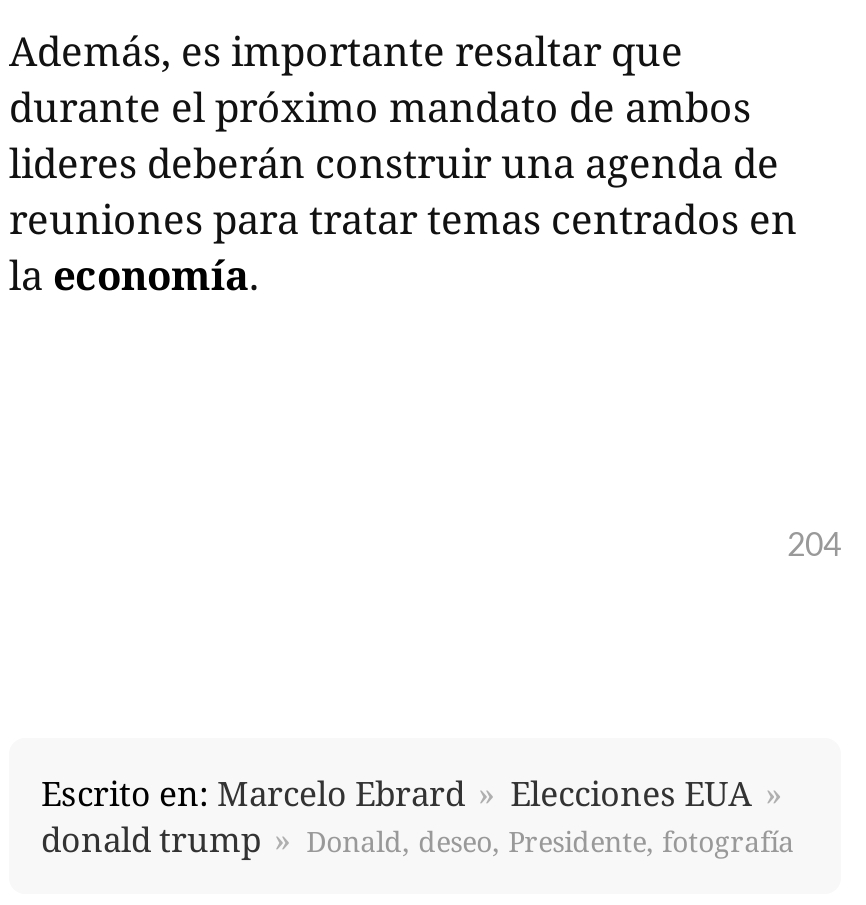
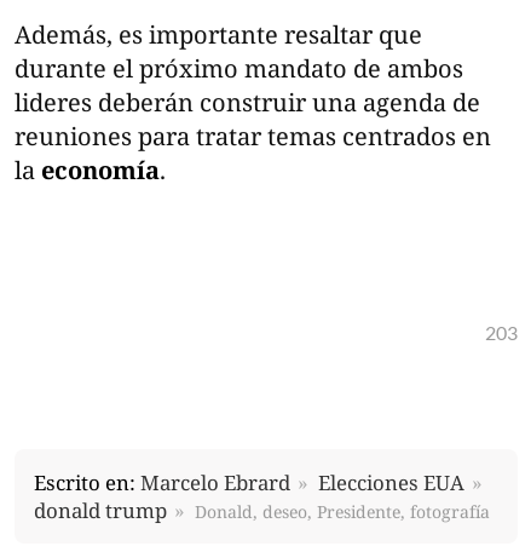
- 204
+ 203
